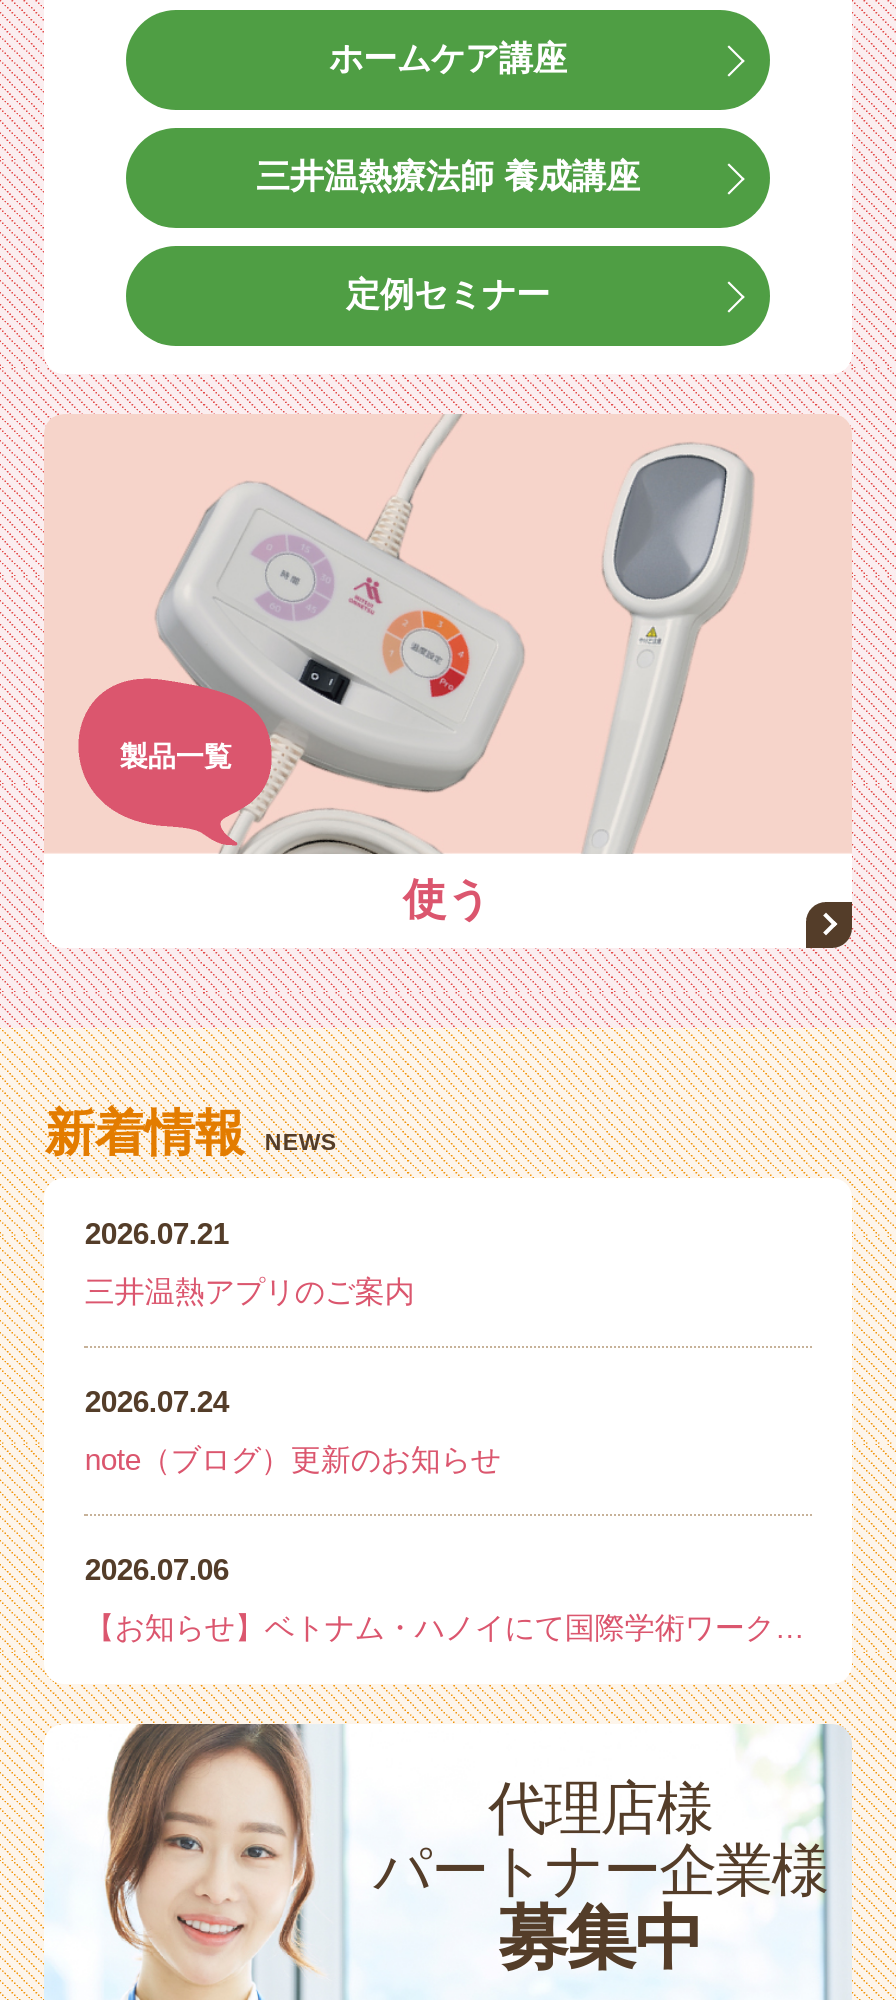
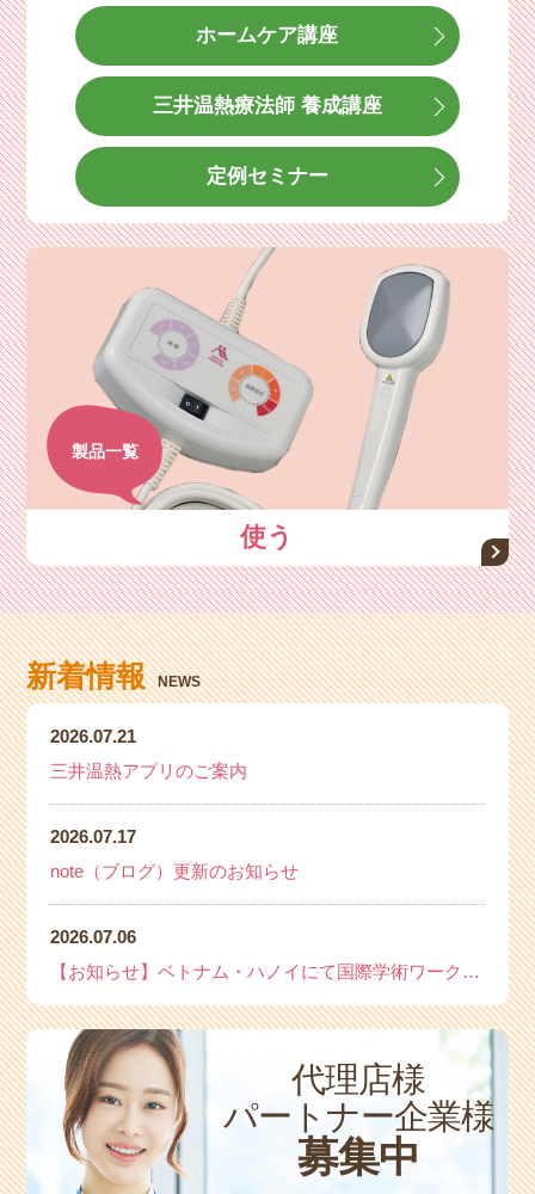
- 2026.07.24
+ 2026.07.17
